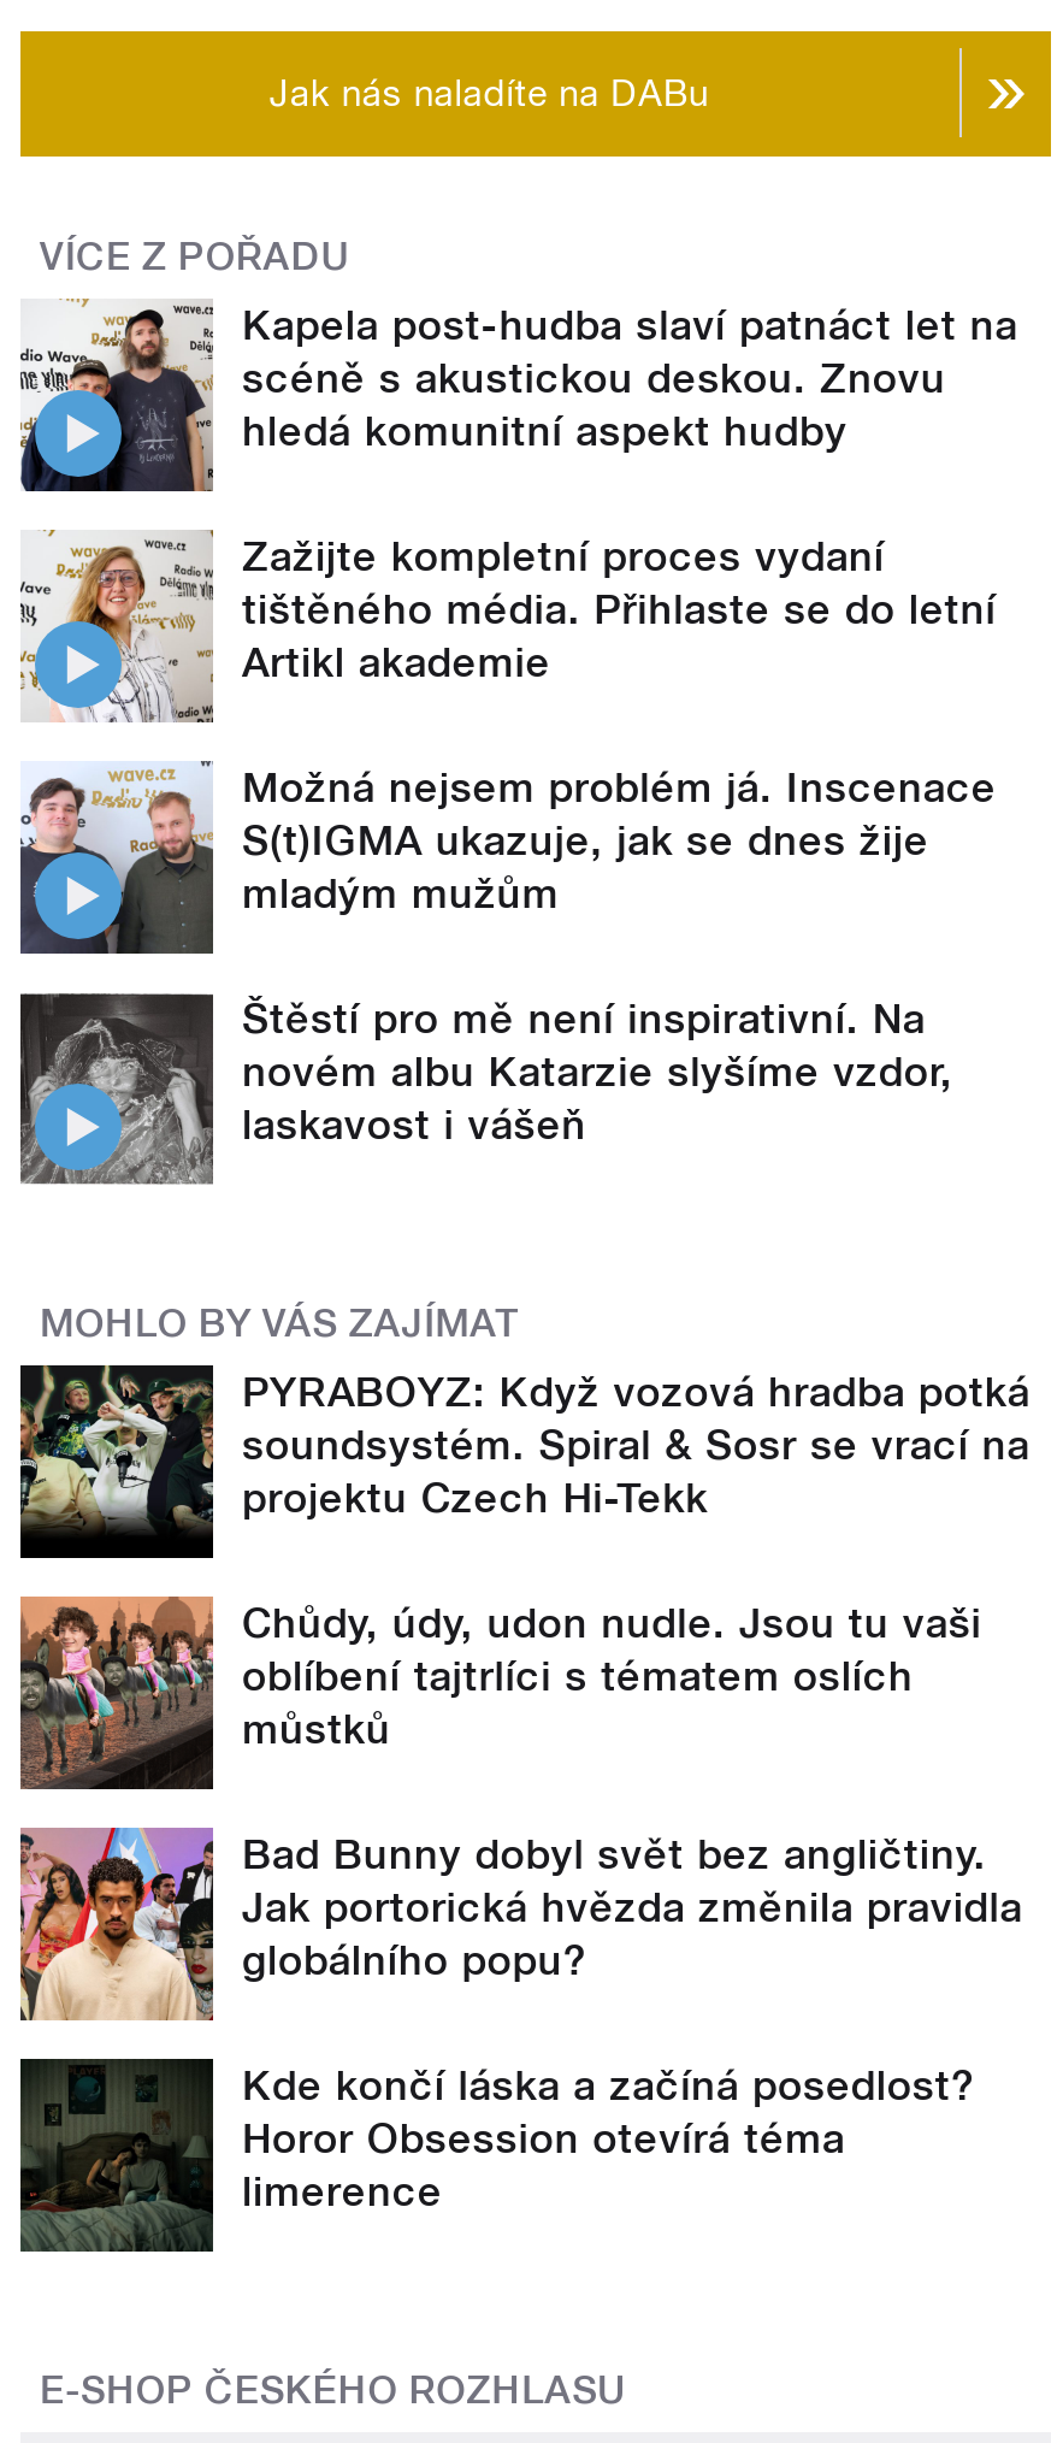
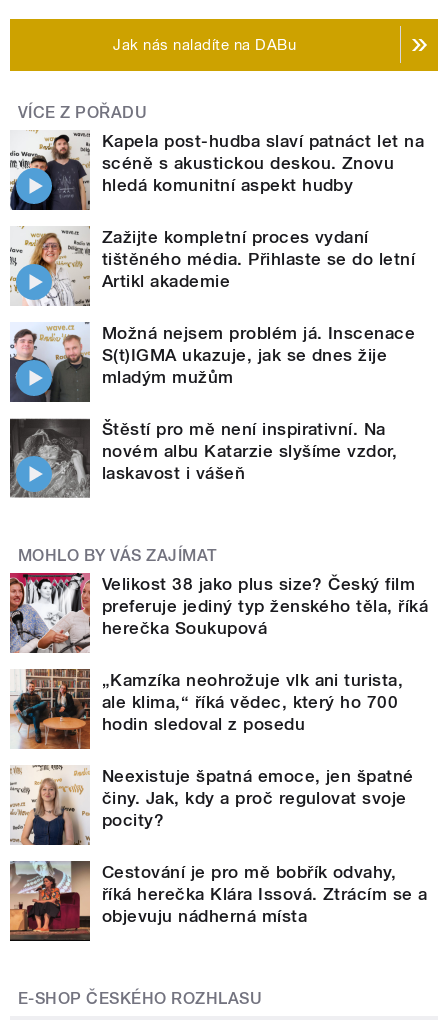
- [image]
- PYRABOYZ: Když vozová hradba potká
- soundsystém. Spiral & Sosr se vrací na
- projektu Czech Hi-Tekk
+ [image]
+ Velikost 38 jako plus size? Český film
+ preferuje jediný typ ženského těla, říká
+ herečka Soukupová

- [image]
- Chůdy, údy, udon nudle. Jsou tu vaši
- oblíbení tajtrlíci s tématem oslích
- můstků
+ [image]
+ „Kamzíka neohrožuje vlk ani turista,
+ ale klima,“ říká vědec, který ho 700
+ hodin sledoval z posedu

- [image]
- Bad Bunny dobyl svět bez angličtiny.
- Jak portorická hvězda změnila pravidla
- globálního popu?
+ [image]
+ Neexistuje špatná emoce, jen špatné
+ činy. Jak, kdy a proč regulovat svoje
+ pocity?

- [image]
- Kde končí láska a začíná posedlost?
- Horor Obsession otevírá téma
- limerence
+ [image]
+ Cestování je pro mě bobřík odvahy,
+ říká herečka Klára Issová. Ztrácím se a
+ objevuju nádherná místa
